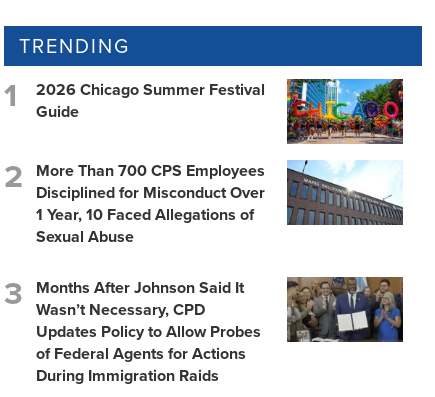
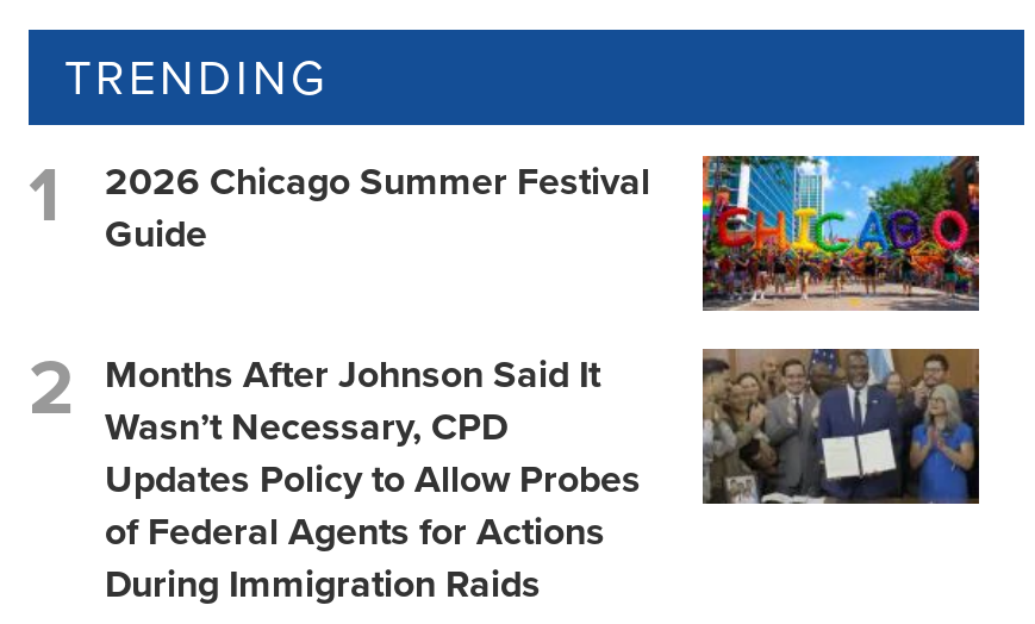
- [image]
- More Than 700 CPS Employees
- Disciplined for Misconduct Over
- 1 Year, 10 Faced Allegations of
- Sexual Abuse
